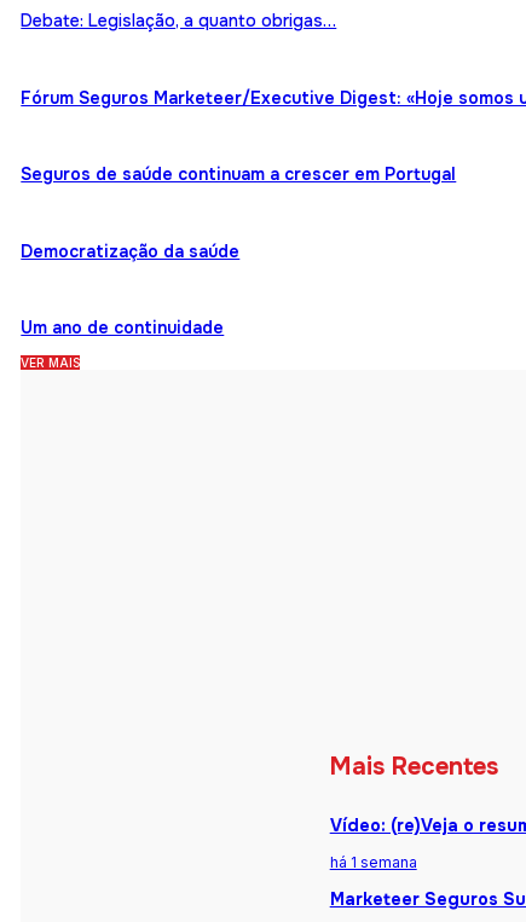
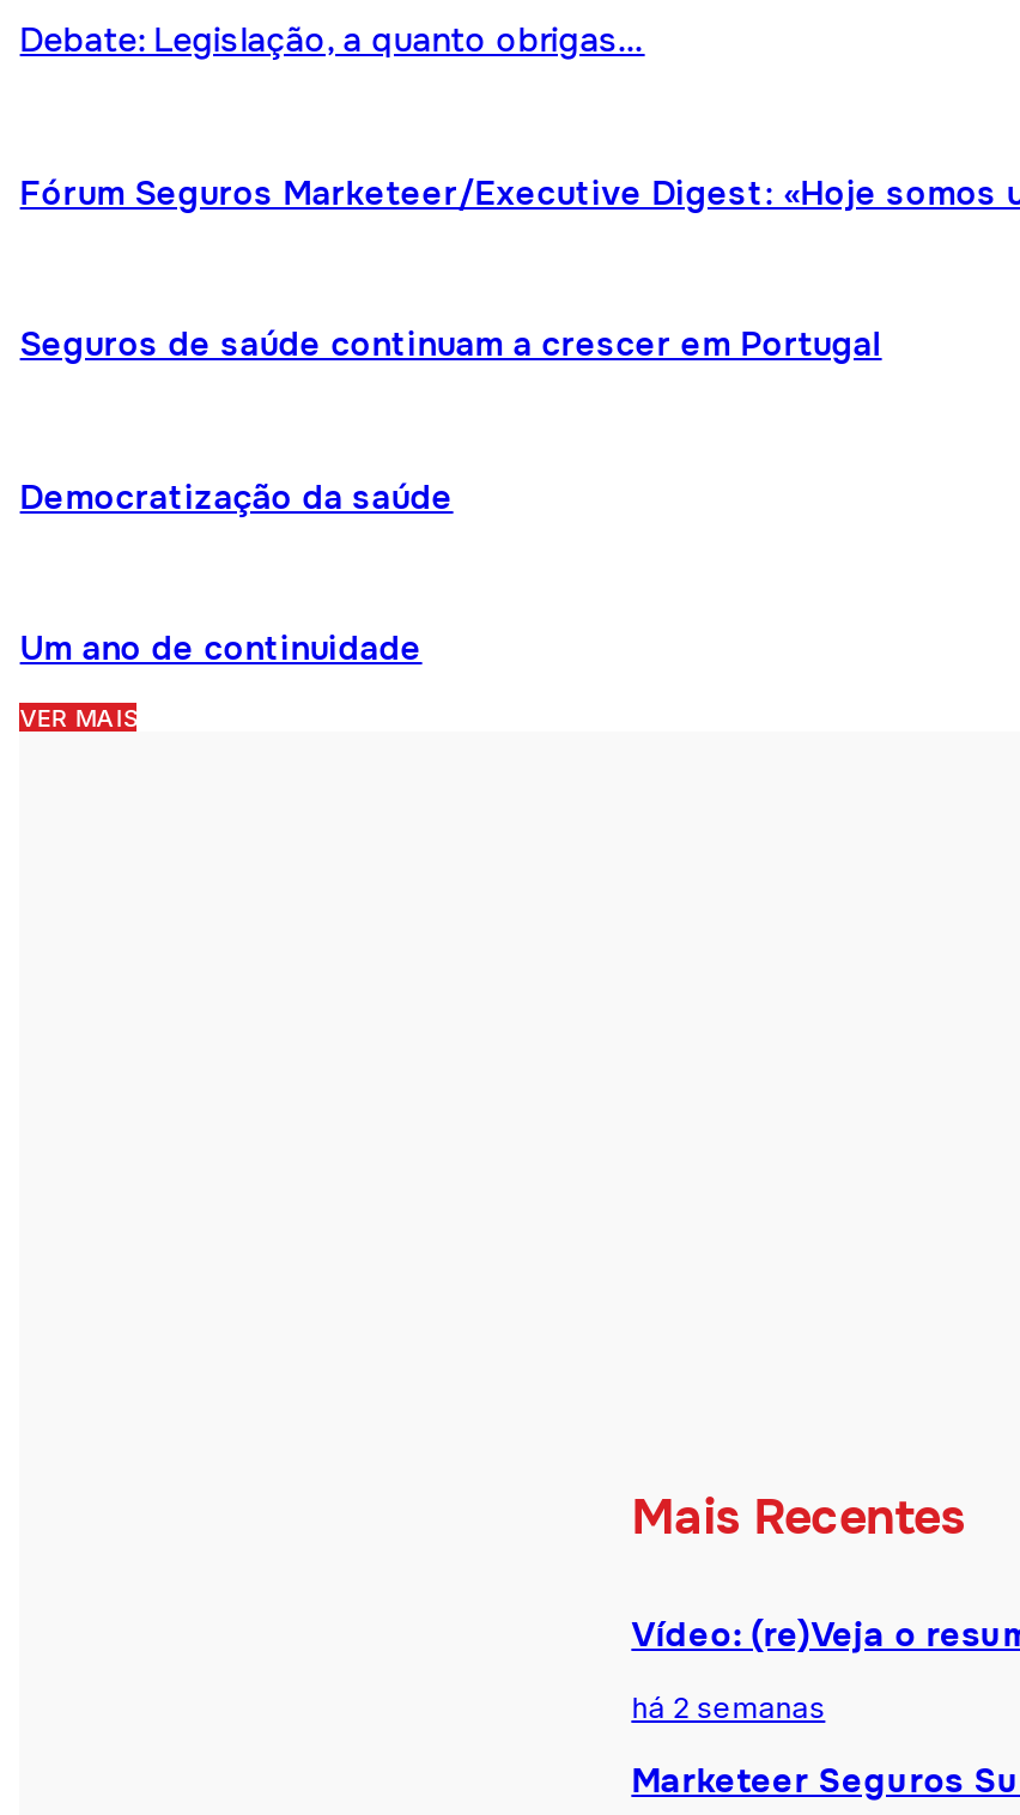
- há 1 semana
+ há 2 semanas
